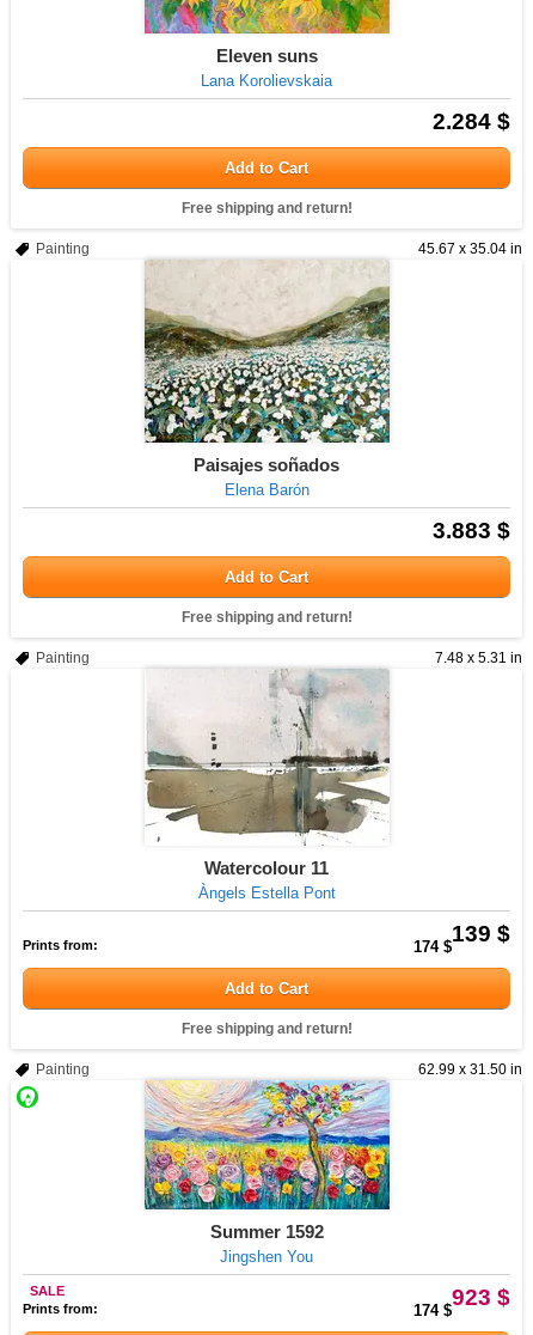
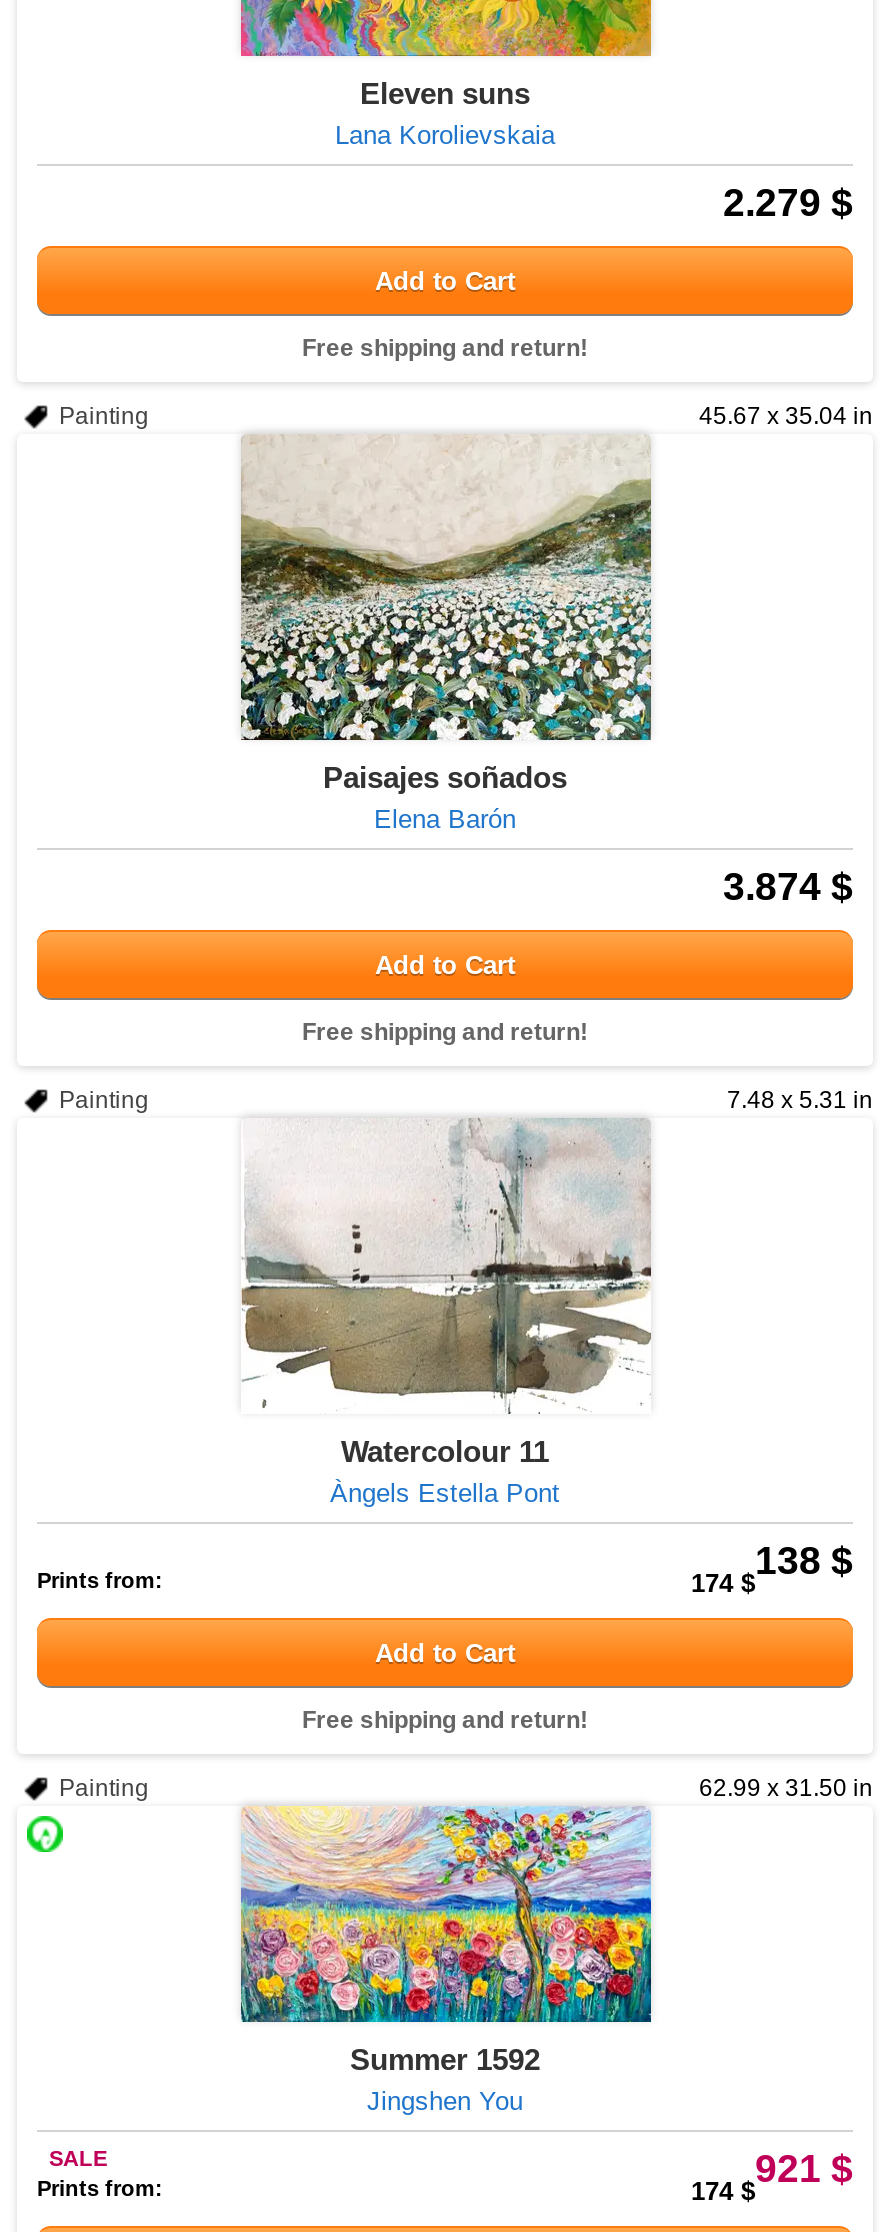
- 2.284 $
+ 2.279 $

- 3.883 $
+ 3.874 $

- 139 $
+ 138 $

- 923 $
+ 921 $
